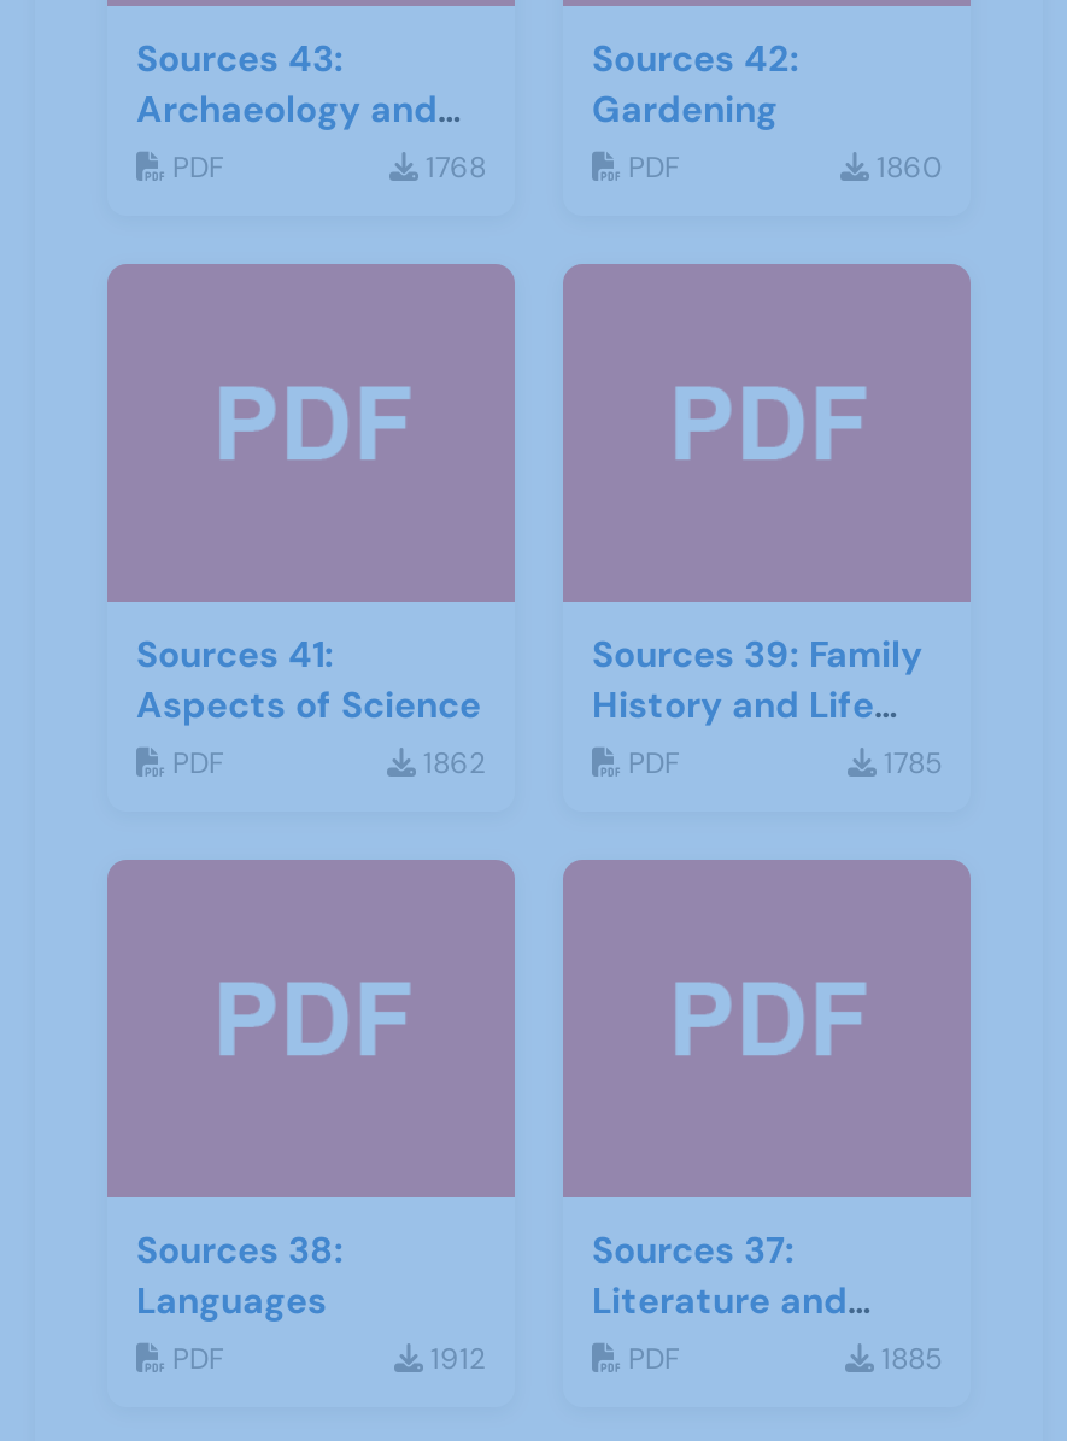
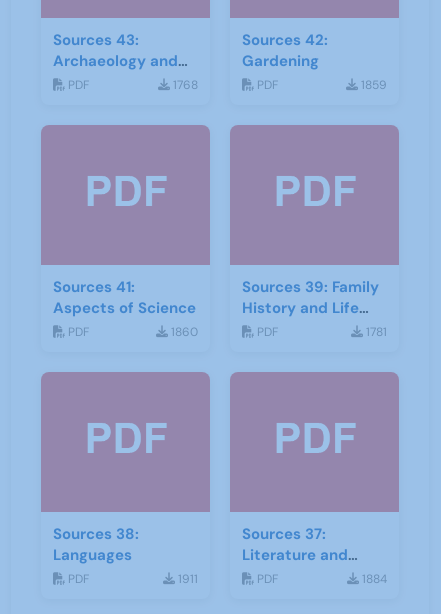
- 1860
+ 1859

- 1862
+ 1860

- 1785
+ 1781

- 1912
+ 1911

- 1885
+ 1884
